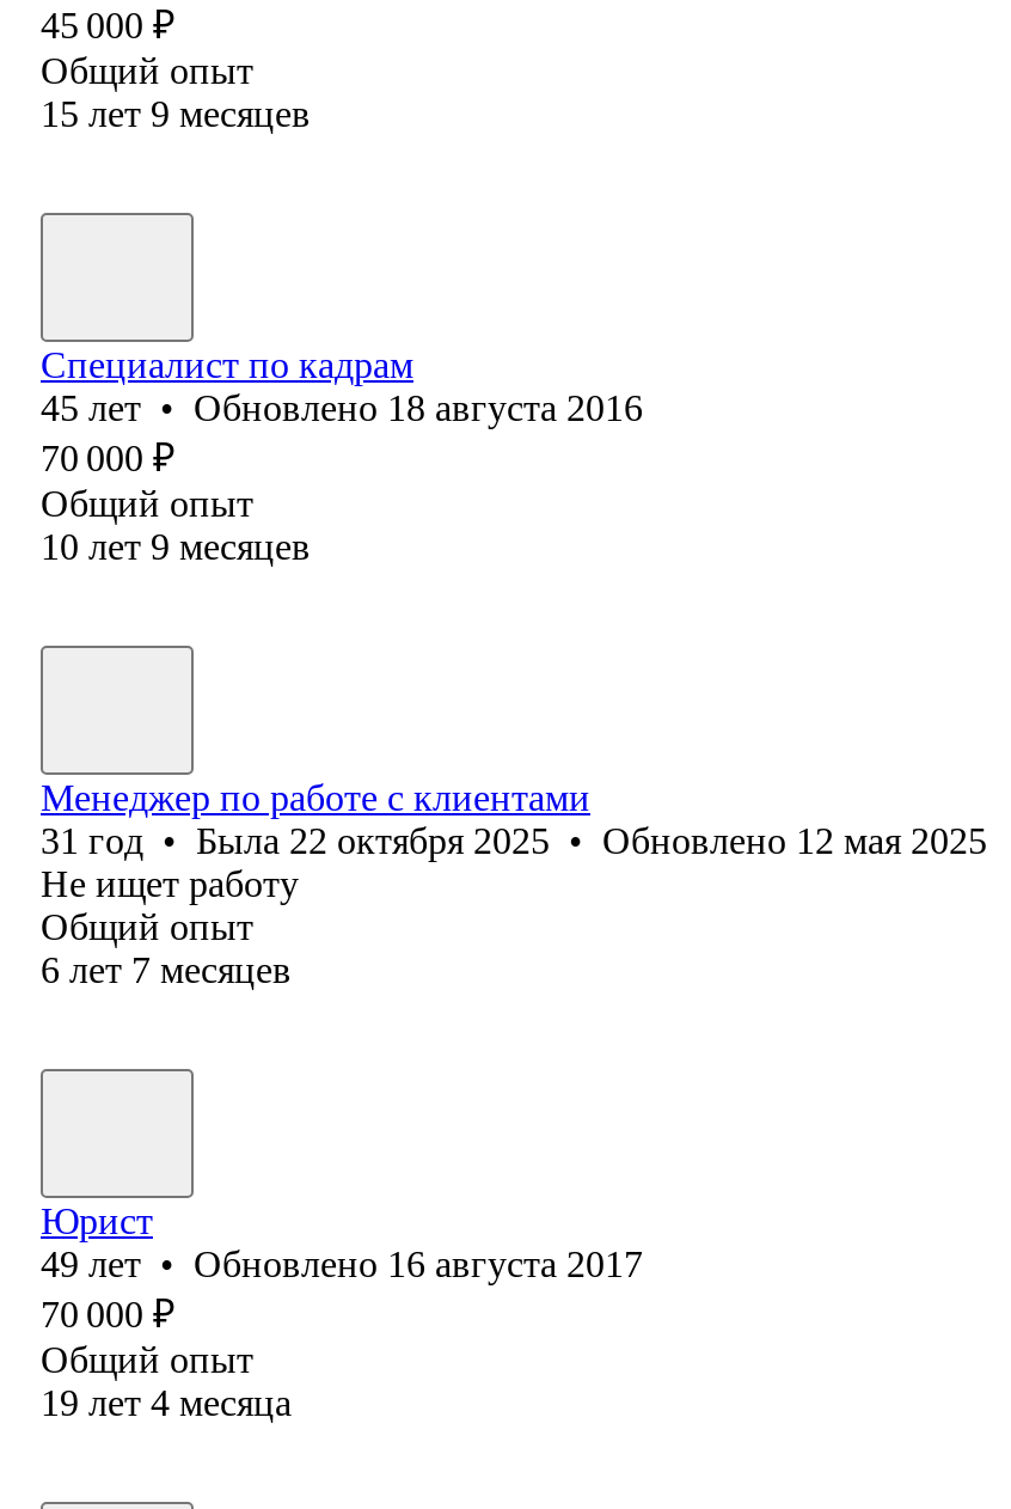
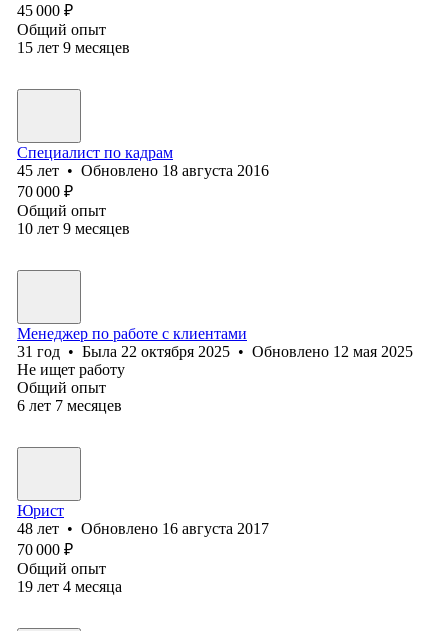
- 49 лет • Обновлено 16 августа 2017
+ 48 лет • Обновлено 16 августа 2017
